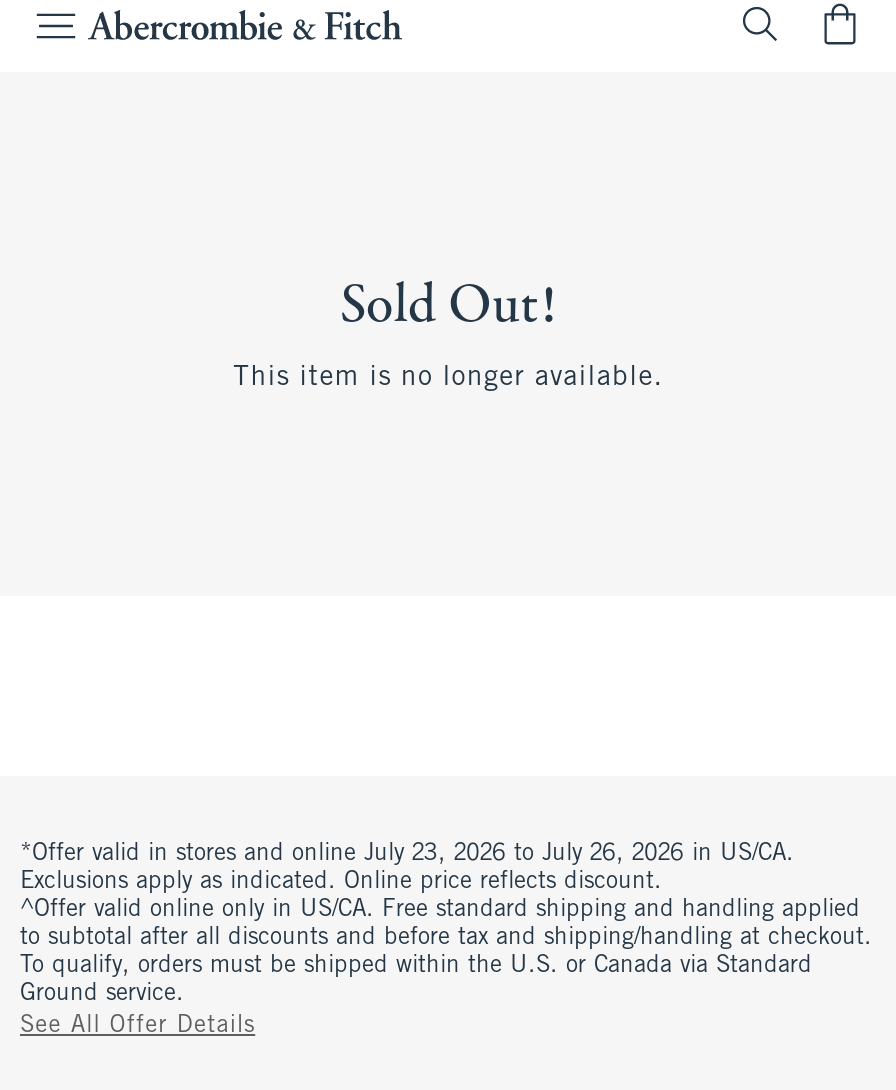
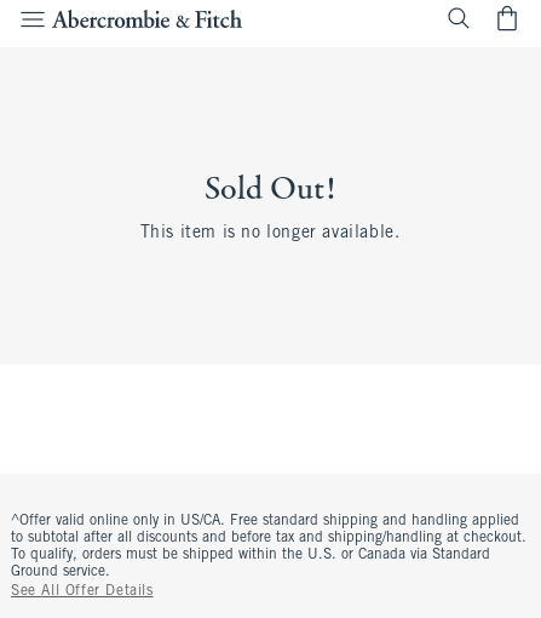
- *Offer valid in stores and online July 23, 2026 to July 26, 2026 in US/CA.
- Exclusions apply as indicated. Online price reflects discount.
